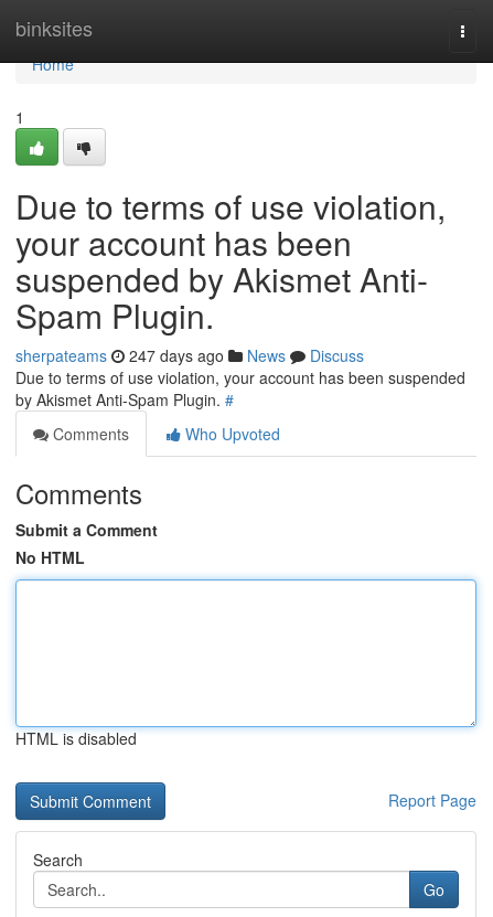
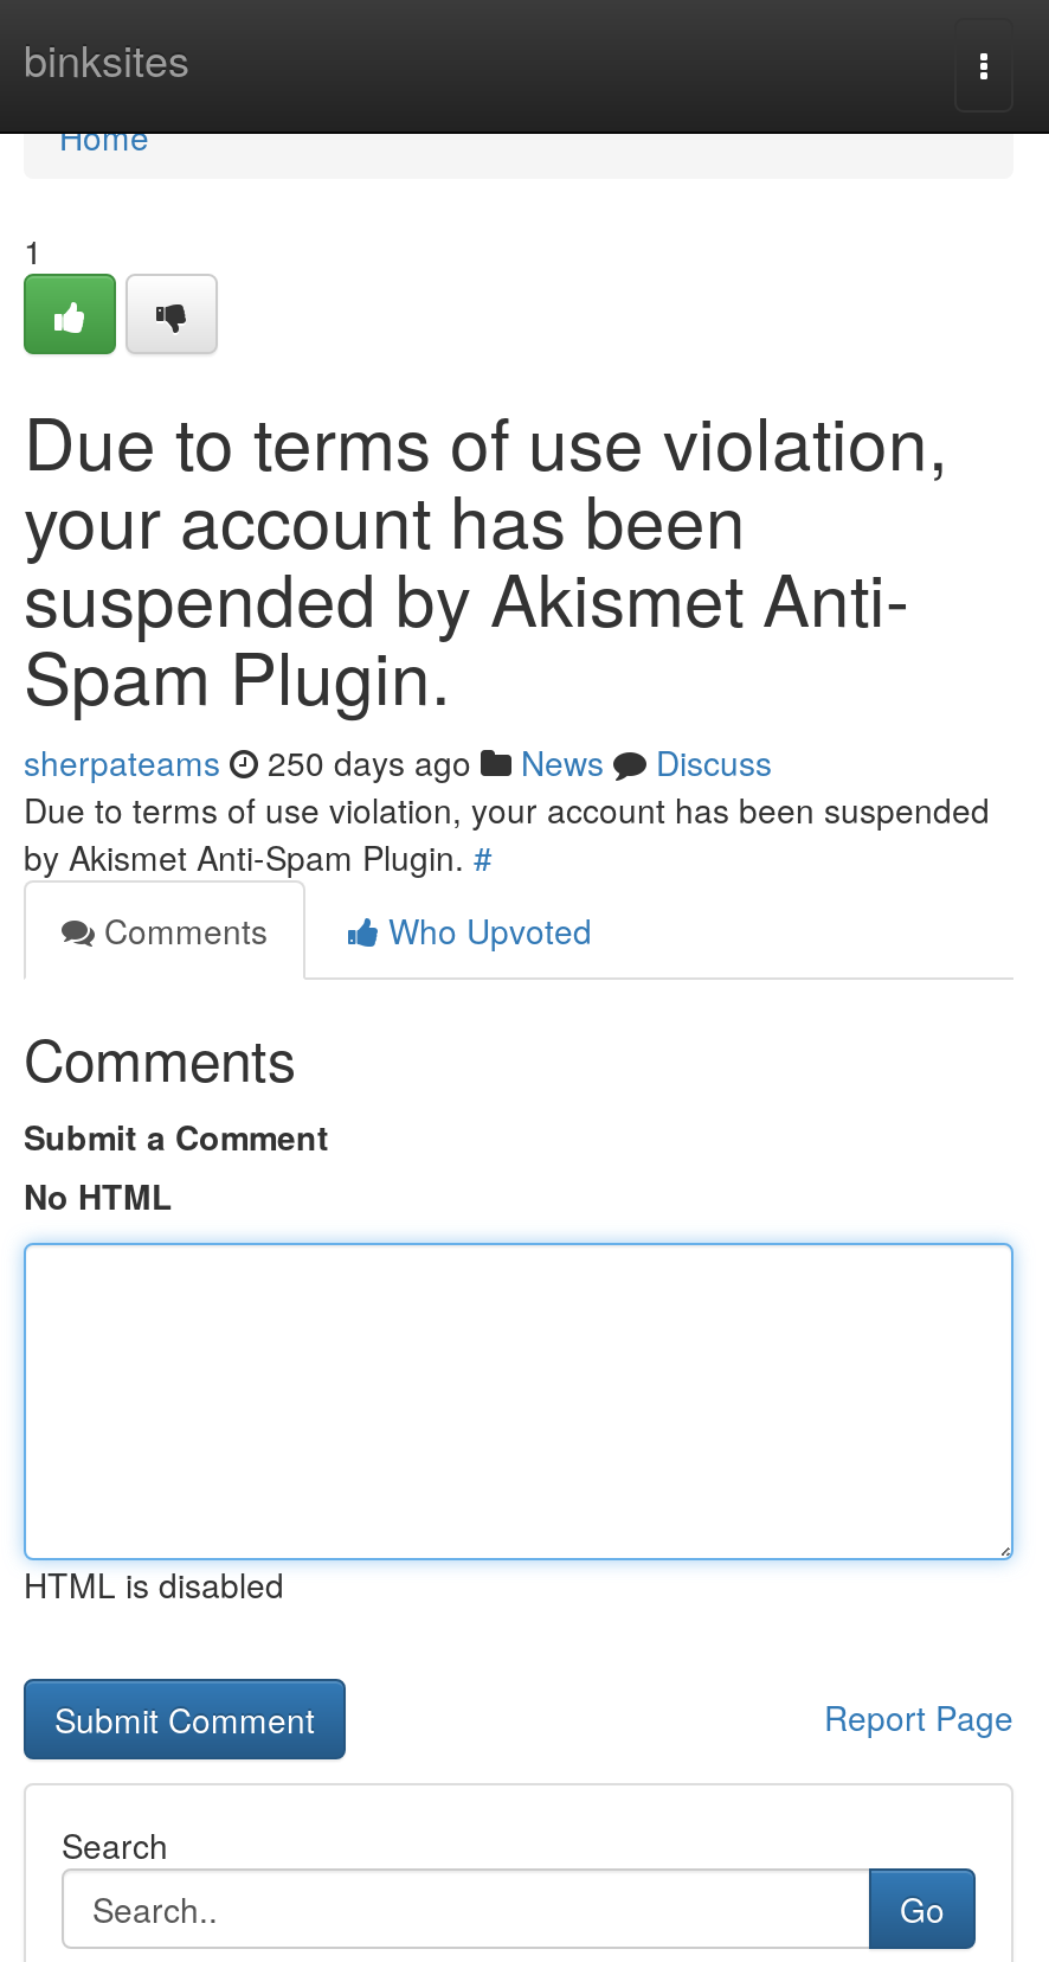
- sherpateams 247 days ago News Discuss
+ sherpateams 250 days ago News Discuss
